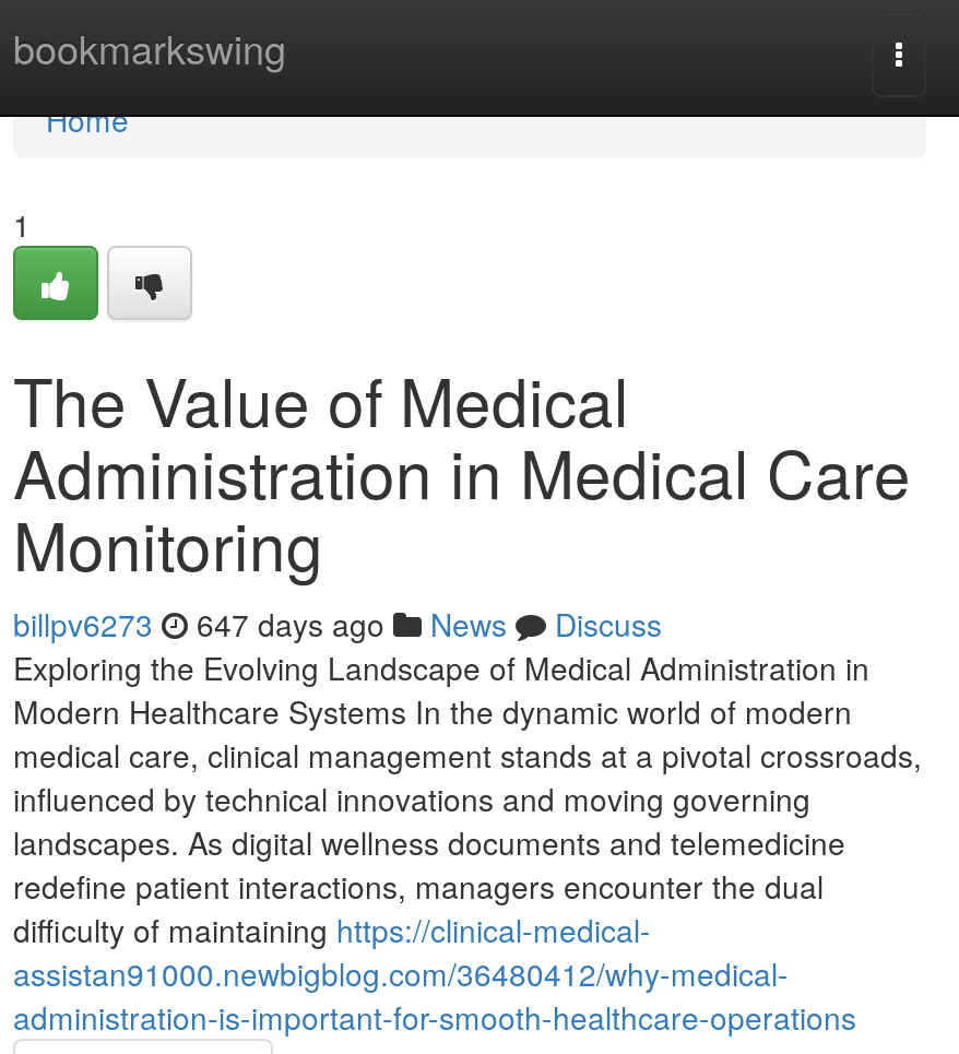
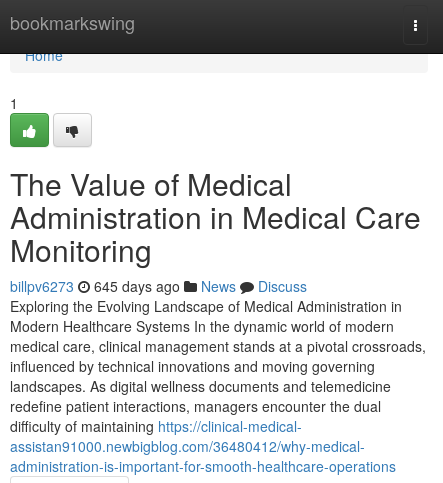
- billpv6273 647 days ago News Discuss
+ billpv6273 645 days ago News Discuss
